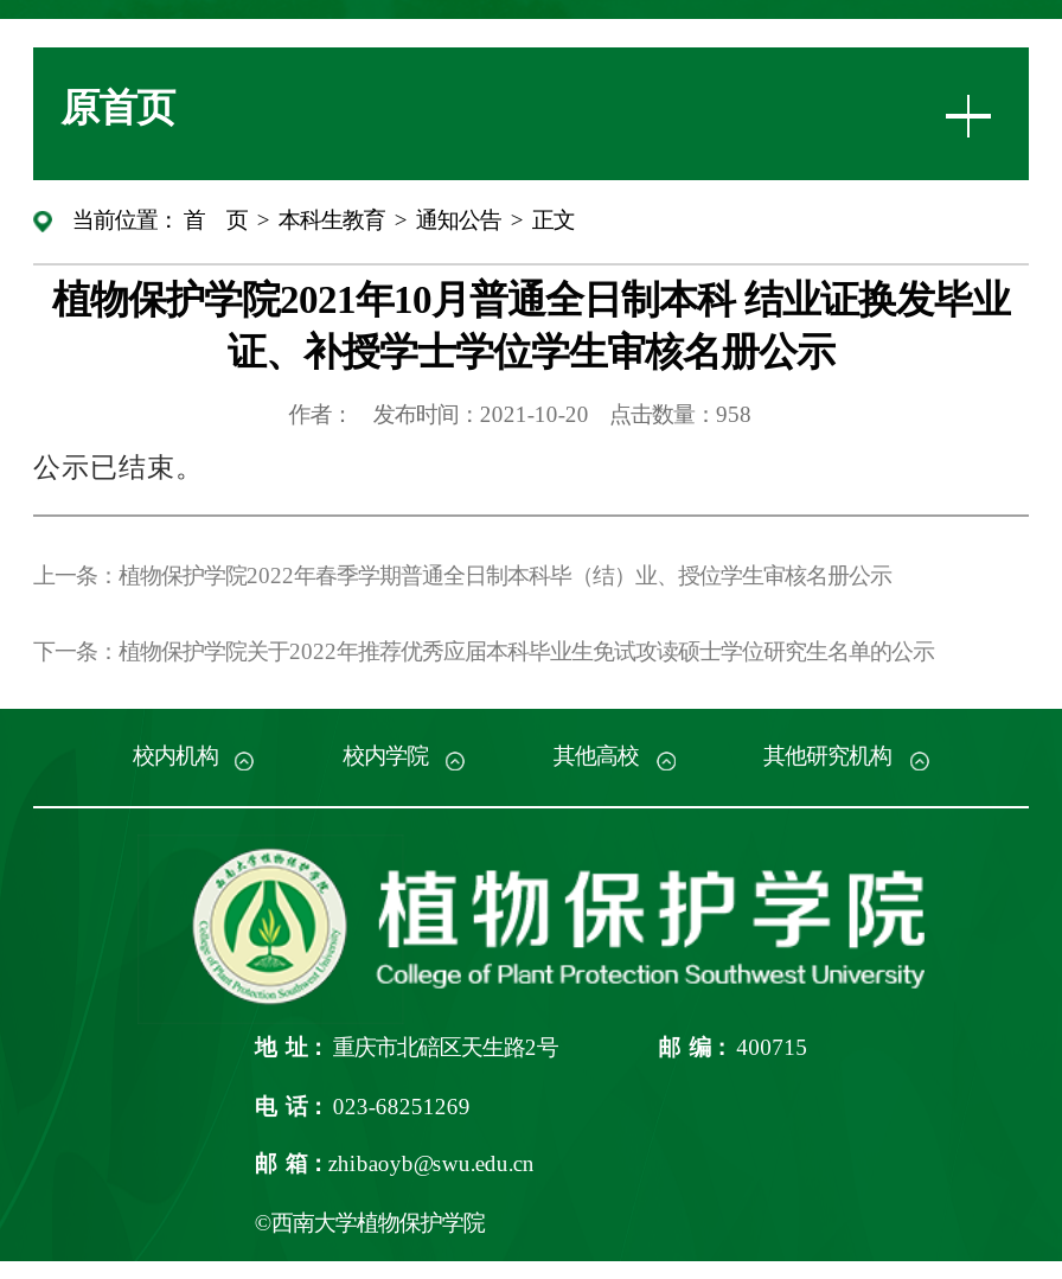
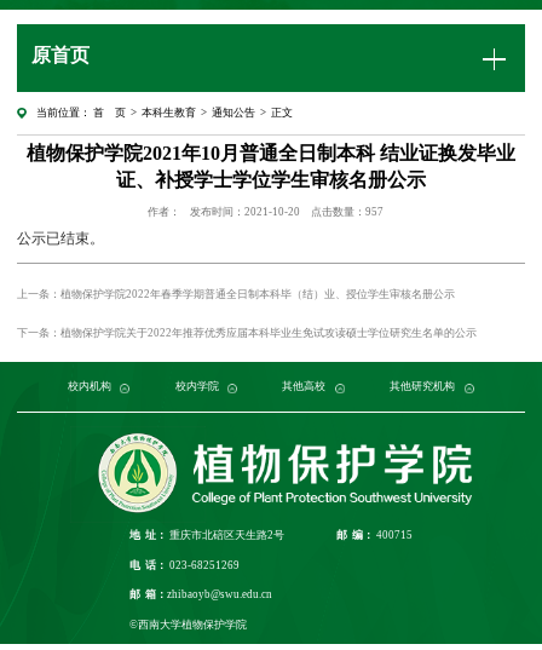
- 作者： 发布时间：2021-10-20 点击数量：958
+ 作者： 发布时间：2021-10-20 点击数量：957
